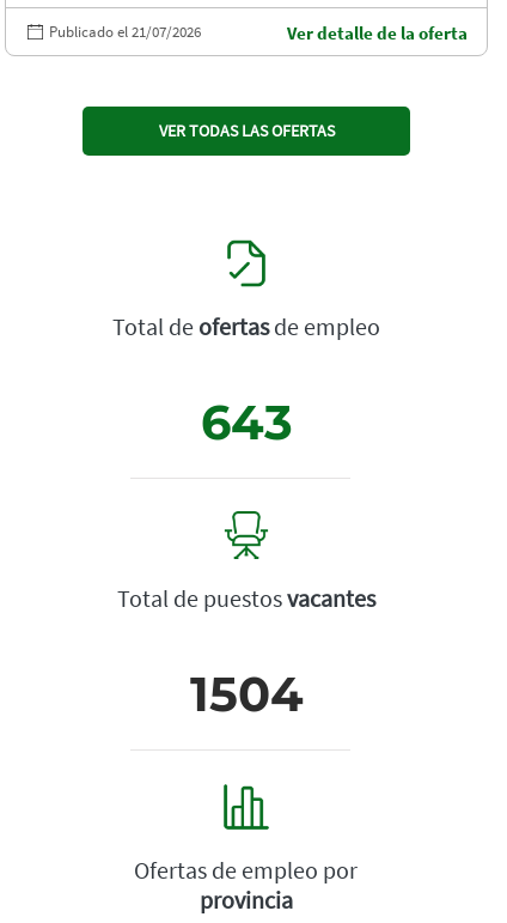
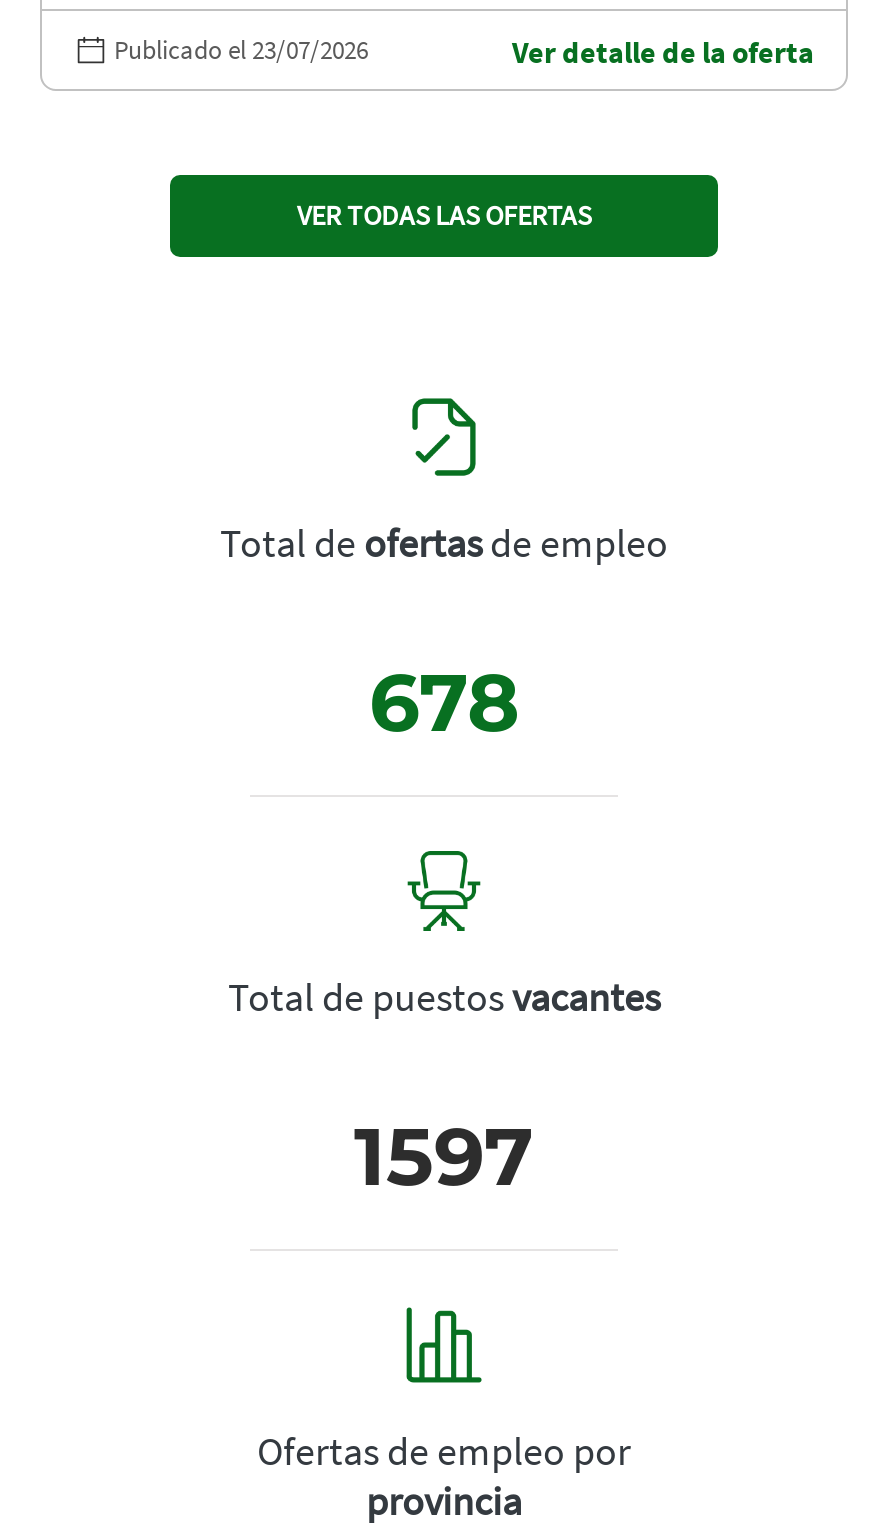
- Publicado el 21/07/2026
+ Publicado el 23/07/2026

- 643
+ 678

- 1504
+ 1597
